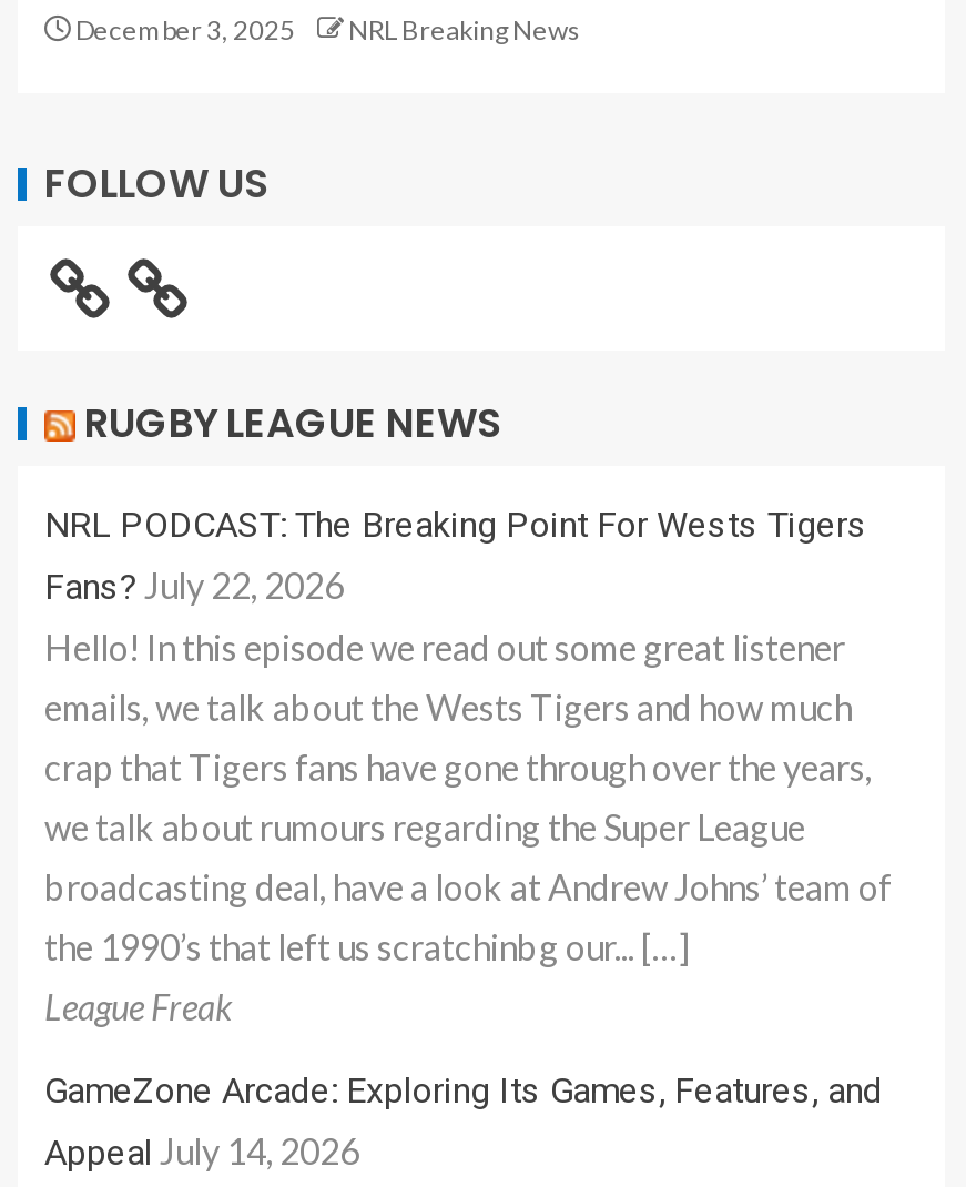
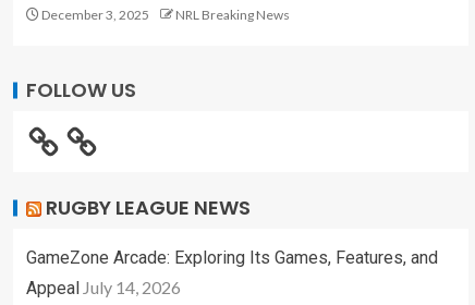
- NRL PODCAST: The Breaking Point For Wests Tigers
- Fans? July 22, 2026
- Hello! In this episode we read out some great listener
- emails, we talk about the Wests Tigers and how much
- crap that Tigers fans have gone through over the years,
- we talk about rumours regarding the Super League
- broadcasting deal, have a look at Andrew Johns’ team of
- the 1990’s that left us scratchinbg our... […]
- League Freak
